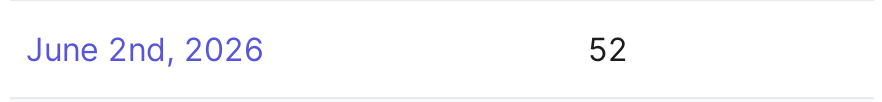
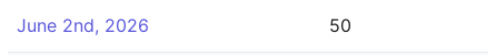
- 52
+ 50
